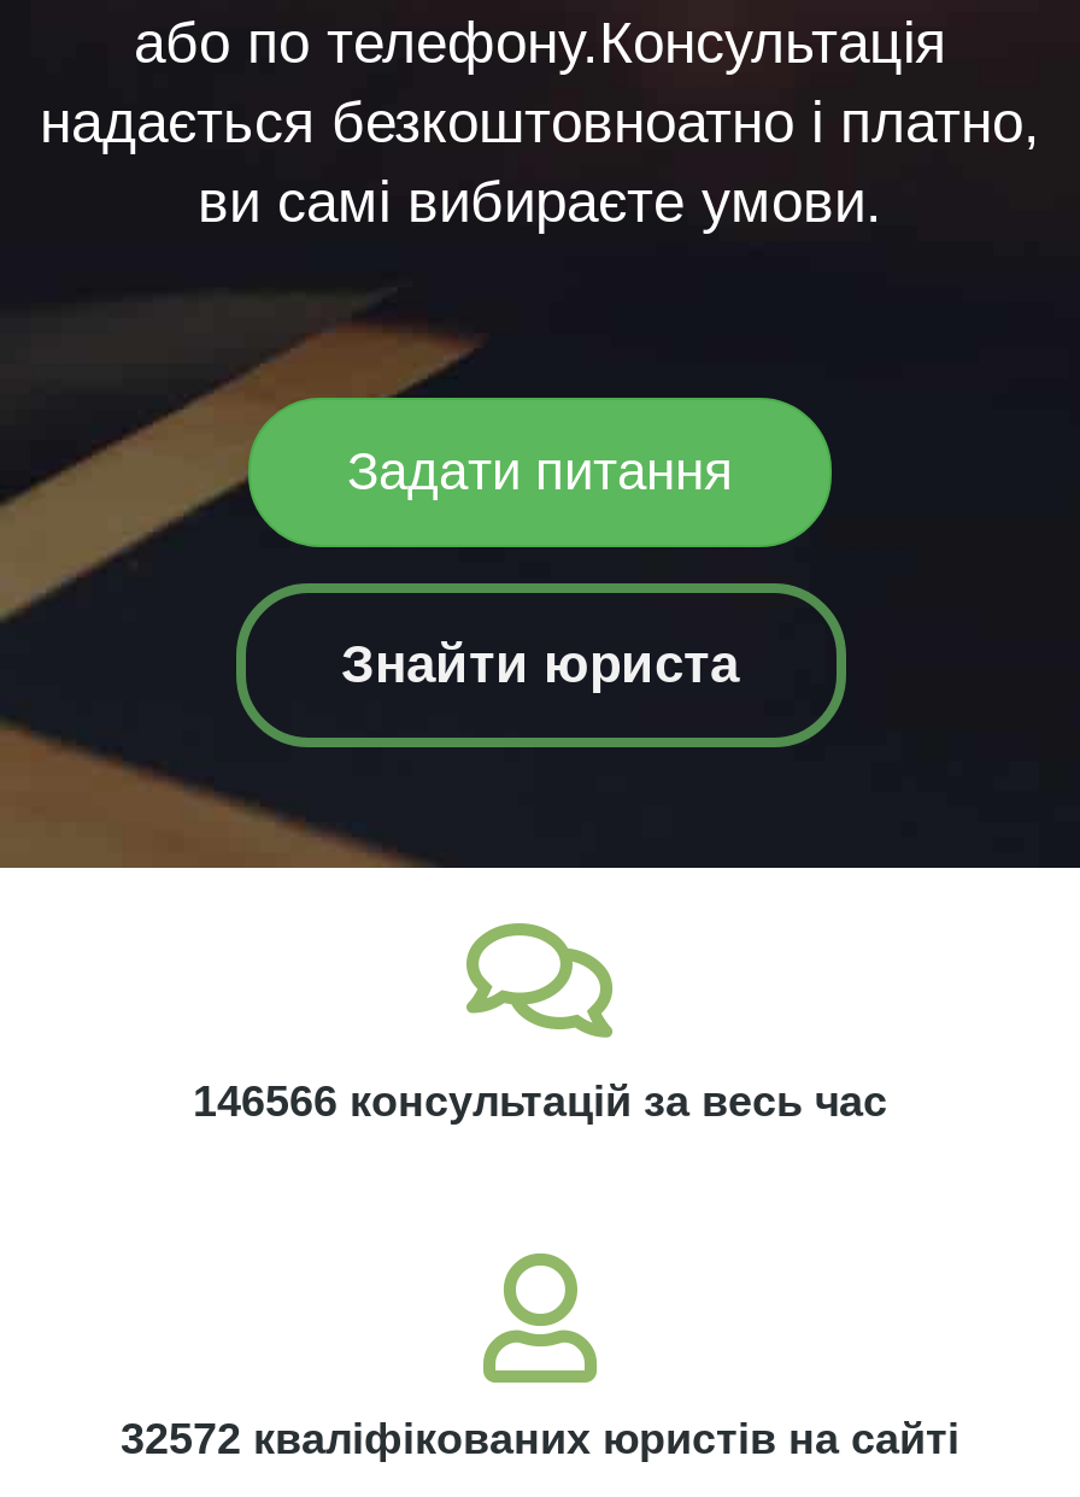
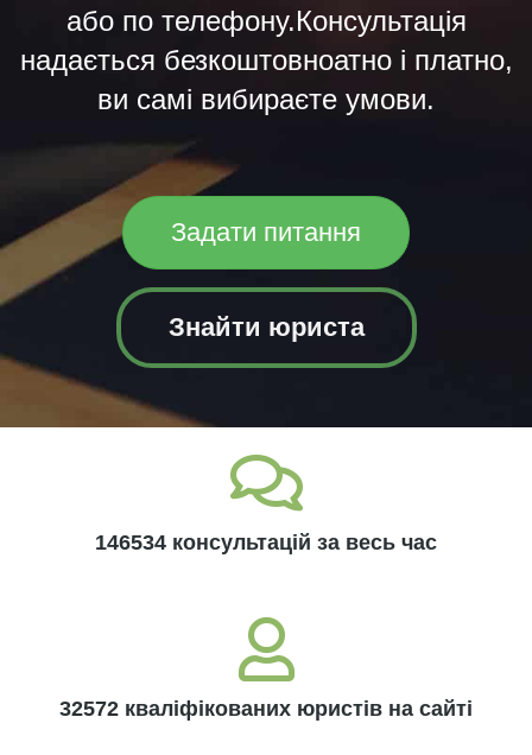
- 146566 консультацій за весь час
+ 146534 консультацій за весь час
